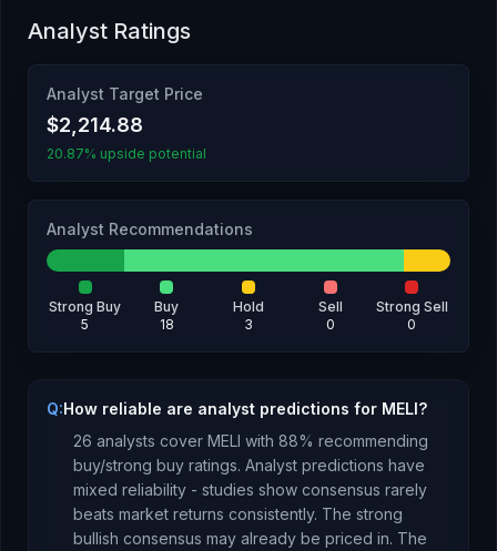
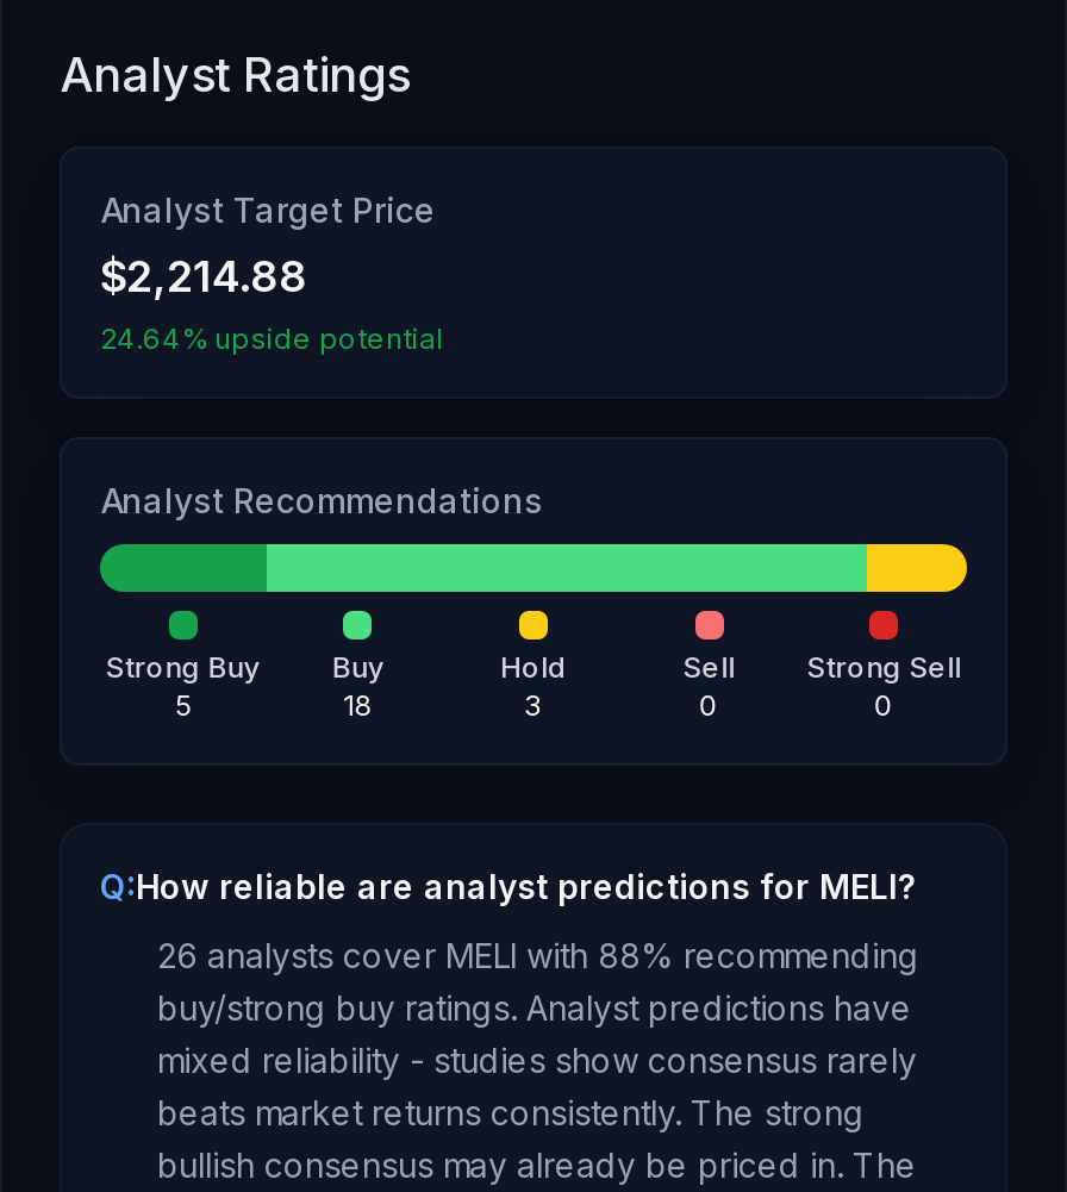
- 20.87% upside potential
+ 24.64% upside potential
